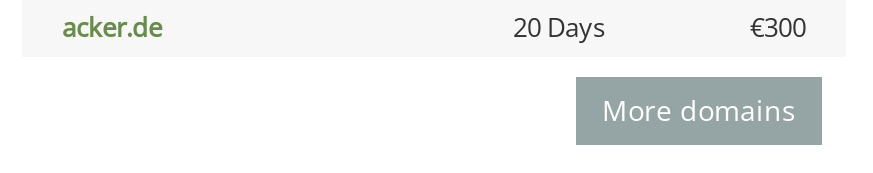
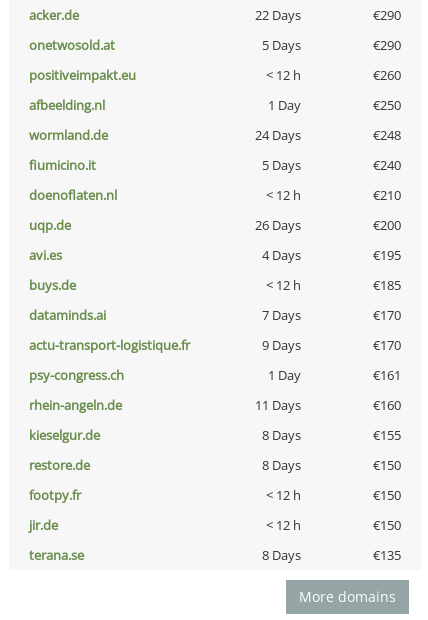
- 20 Days
- €300
+ 22 Days
+ €290
+ onetwosold.at
+ 5 Days
+ €290
+ positiveimpakt.eu
+ < 12 h
+ €260
+ afbeelding.nl
+ 1 Day
+ €250
+ wormland.de
+ 24 Days
+ €248
+ fiumicino.it
+ 5 Days
+ €240
+ doenoflaten.nl
+ < 12 h
+ €210
+ uqp.de
+ 26 Days
+ €200
+ avi.es
+ 4 Days
+ €195
+ buys.de
+ < 12 h
+ €185
+ dataminds.ai
+ 7 Days
+ €170
+ actu-transport-logistique.fr
+ 9 Days
+ €170
+ psy-congress.ch
+ 1 Day
+ €161
+ rhein-angeln.de
+ 11 Days
+ €160
+ kieselgur.de
+ 8 Days
+ €155
+ restore.de
+ 8 Days
+ €150
+ footpy.fr
+ < 12 h
+ €150
+ jir.de
+ < 12 h
+ €150
+ terana.se
+ 8 Days
+ €135
